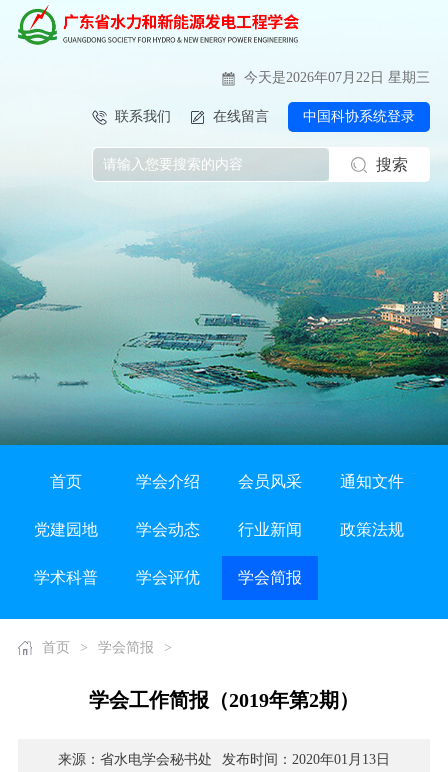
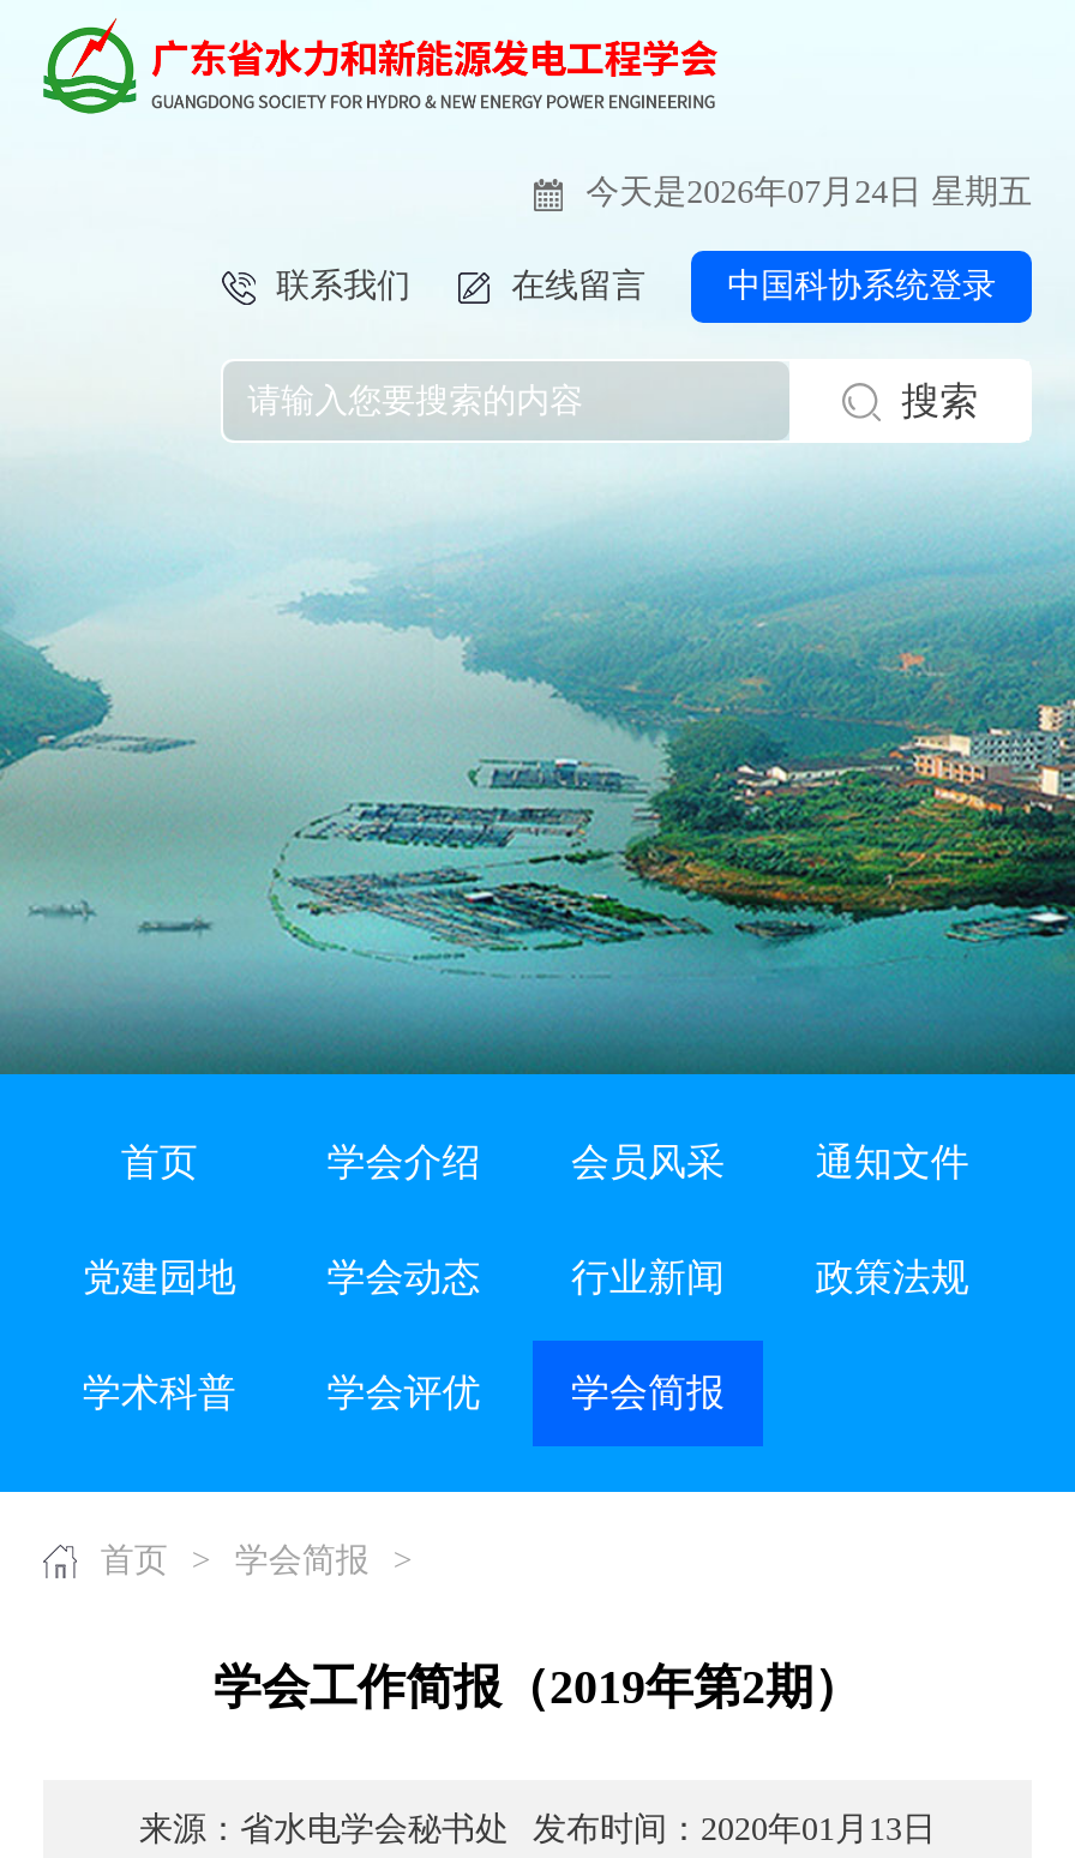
- 今天是2026年07月22日 星期三
+ 今天是2026年07月24日 星期五
